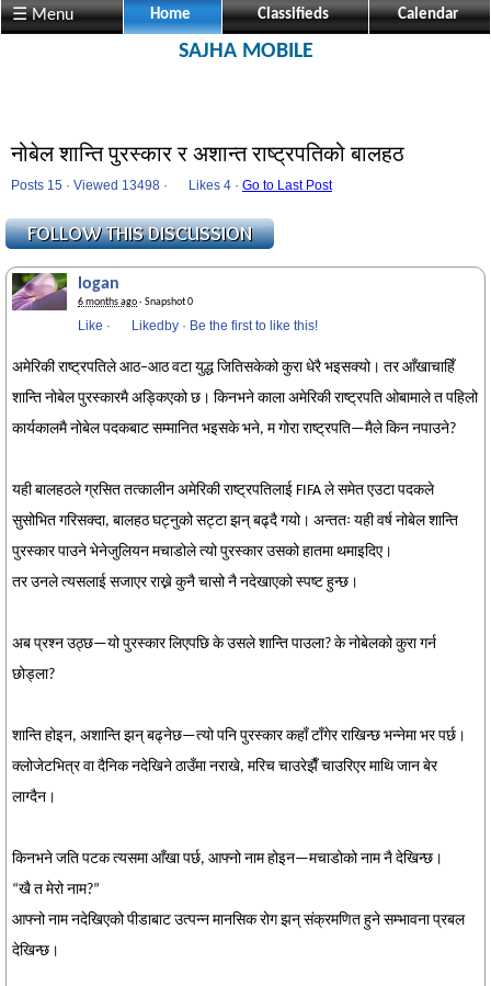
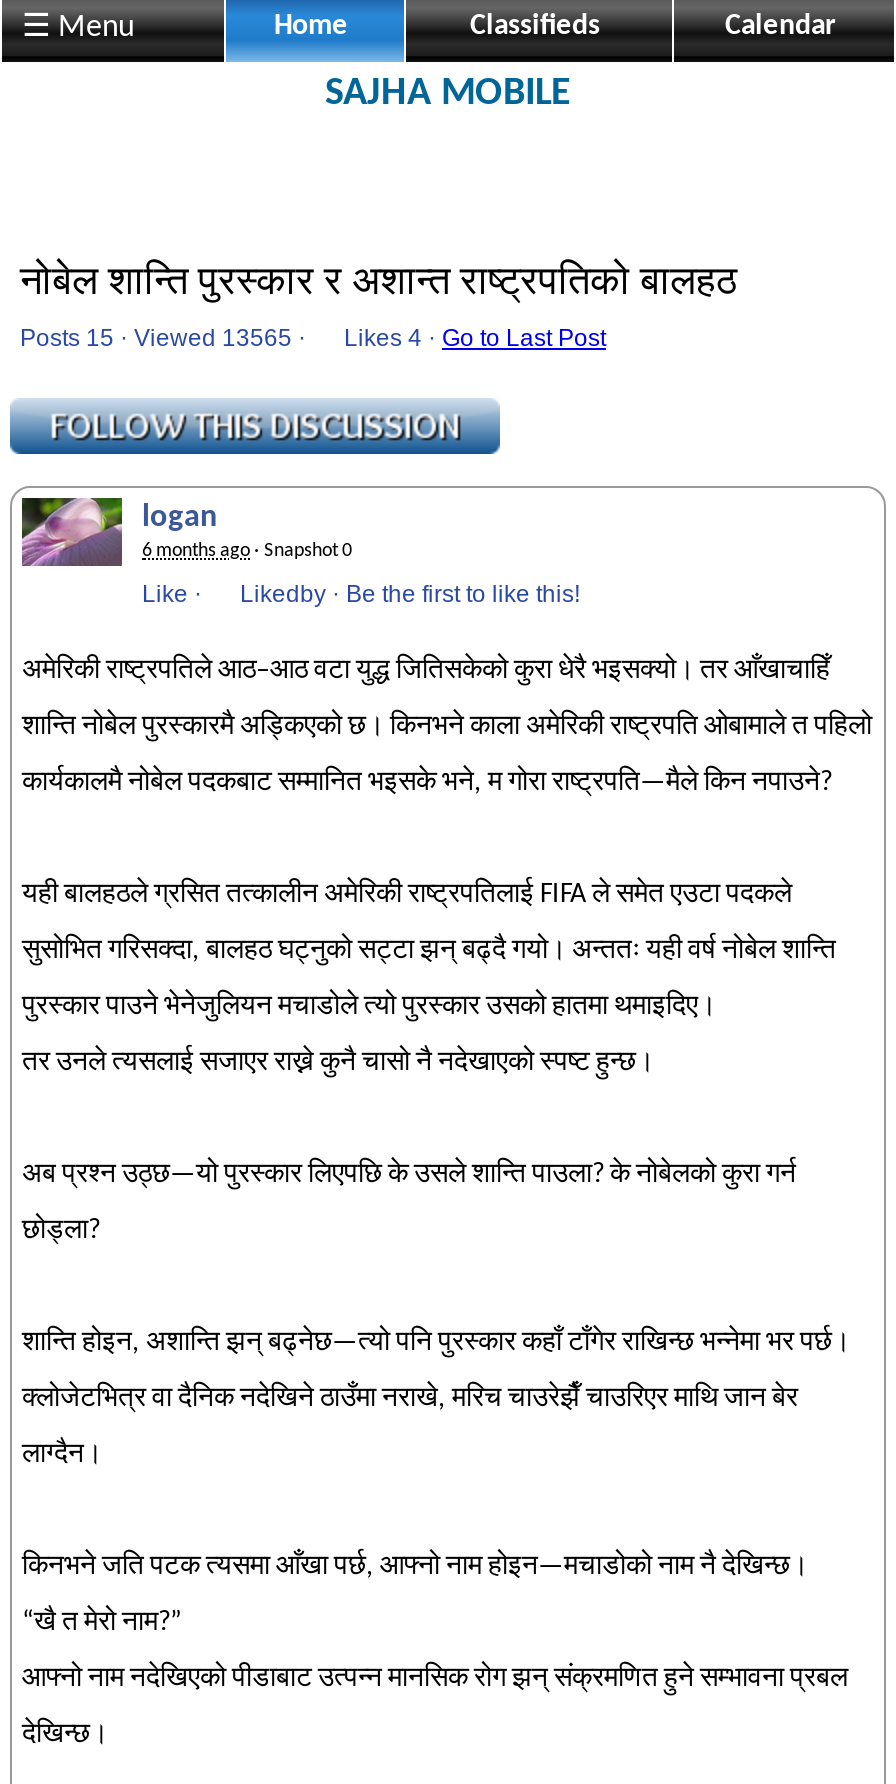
- Posts 15 · Viewed 13498 · Likes 4 · Go to Last Post
+ Posts 15 · Viewed 13565 · Likes 4 · Go to Last Post
